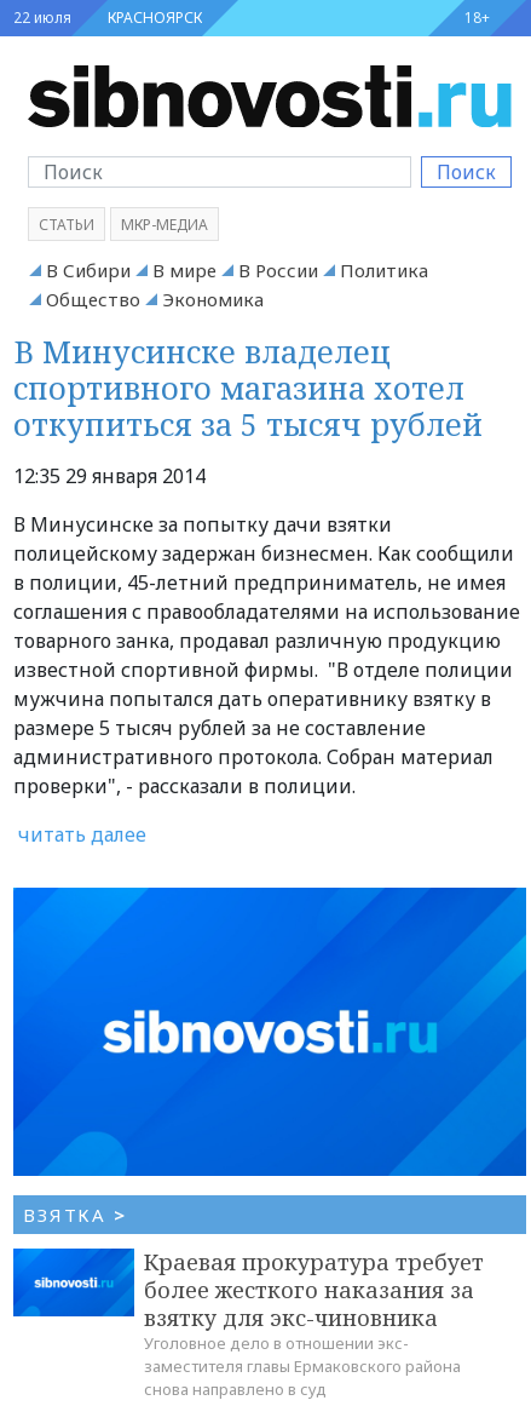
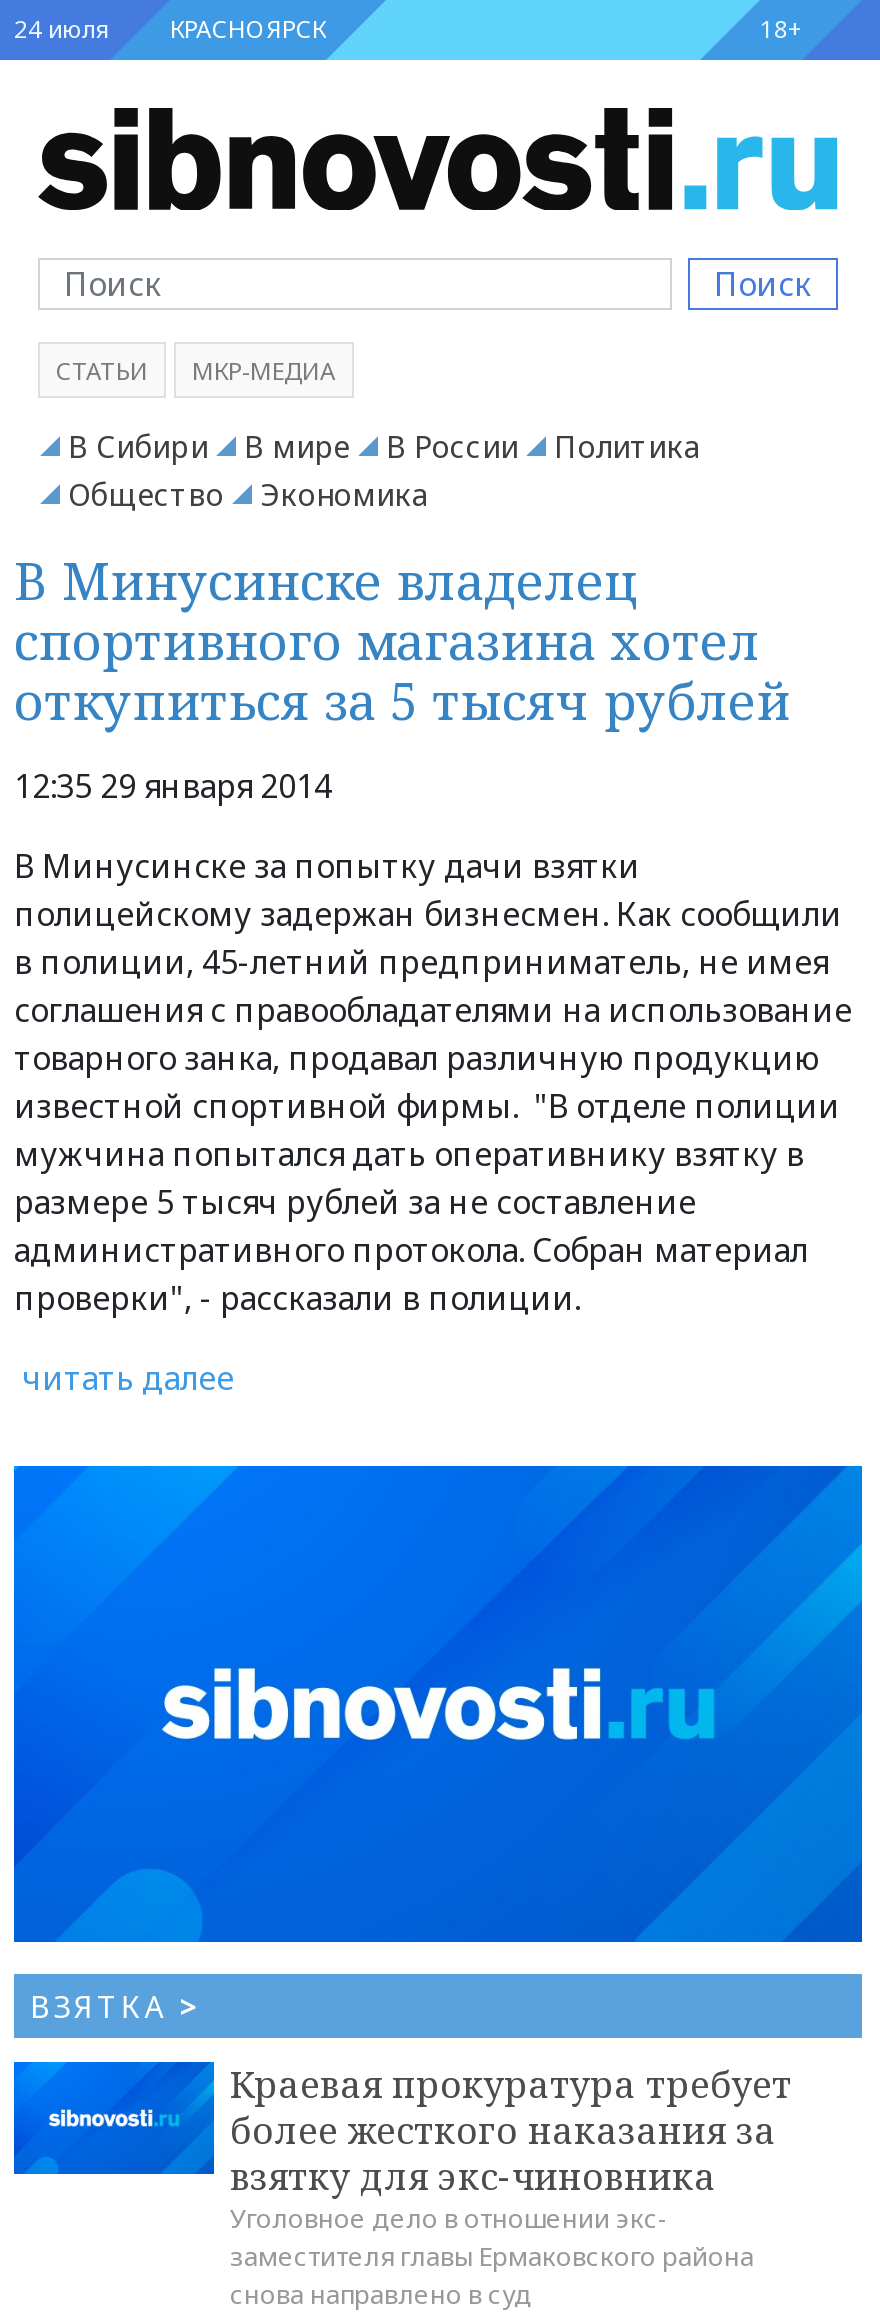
- 22 июля КРАСНОЯРСК
+ 24 июля КРАСНОЯРСК
